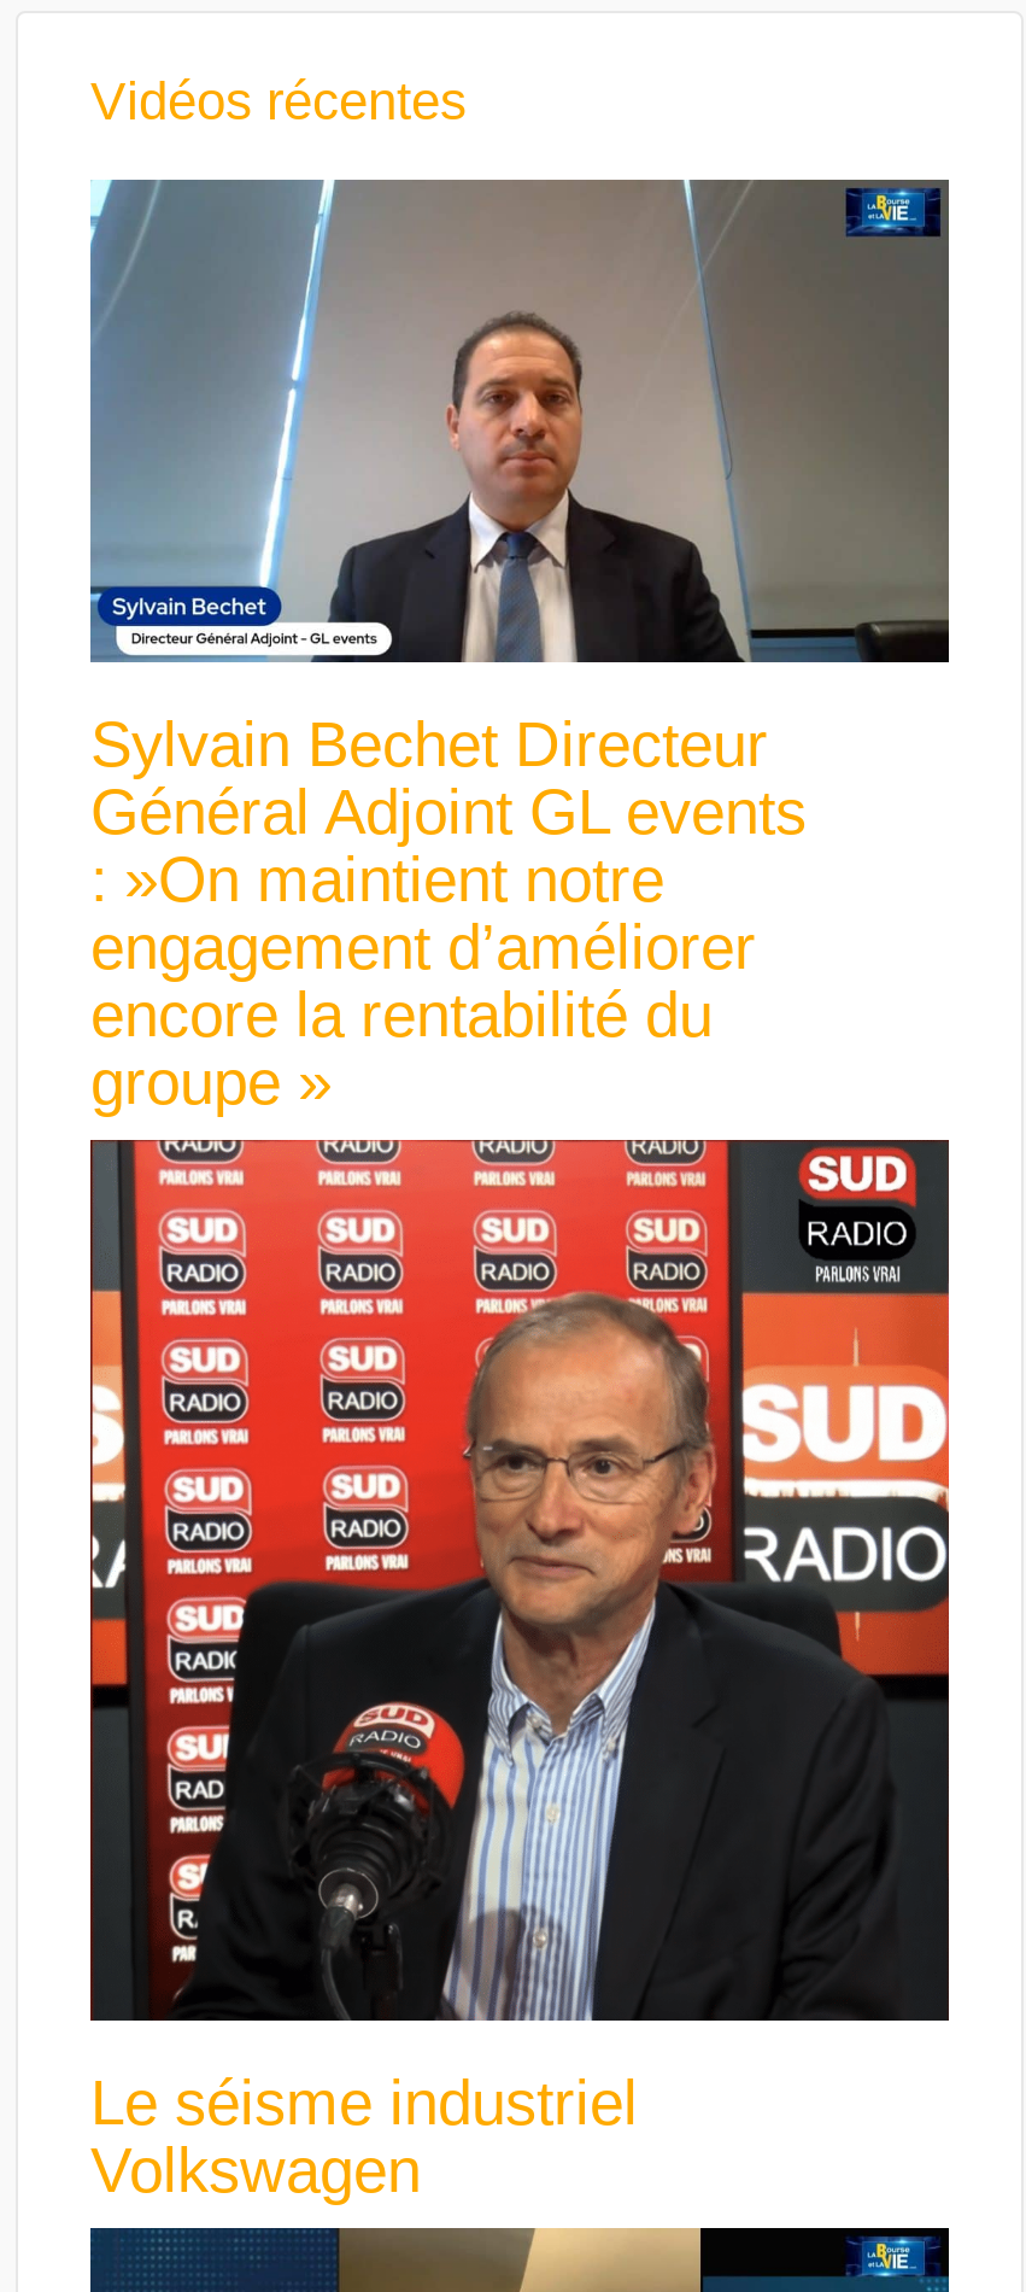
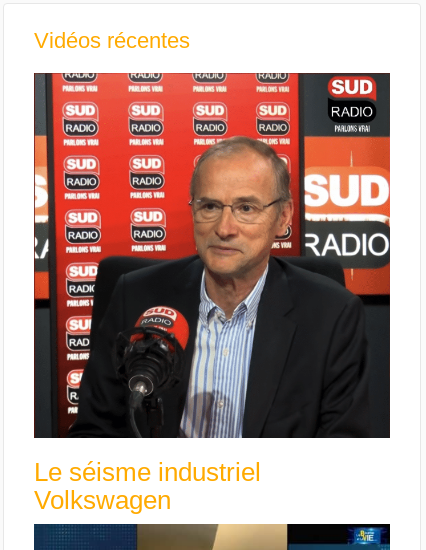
- [image]
- Sylvain Bechet Directeur
- Général Adjoint GL events
- : »On maintient notre
- engagement d’améliorer
- encore la rentabilité du
- groupe »
